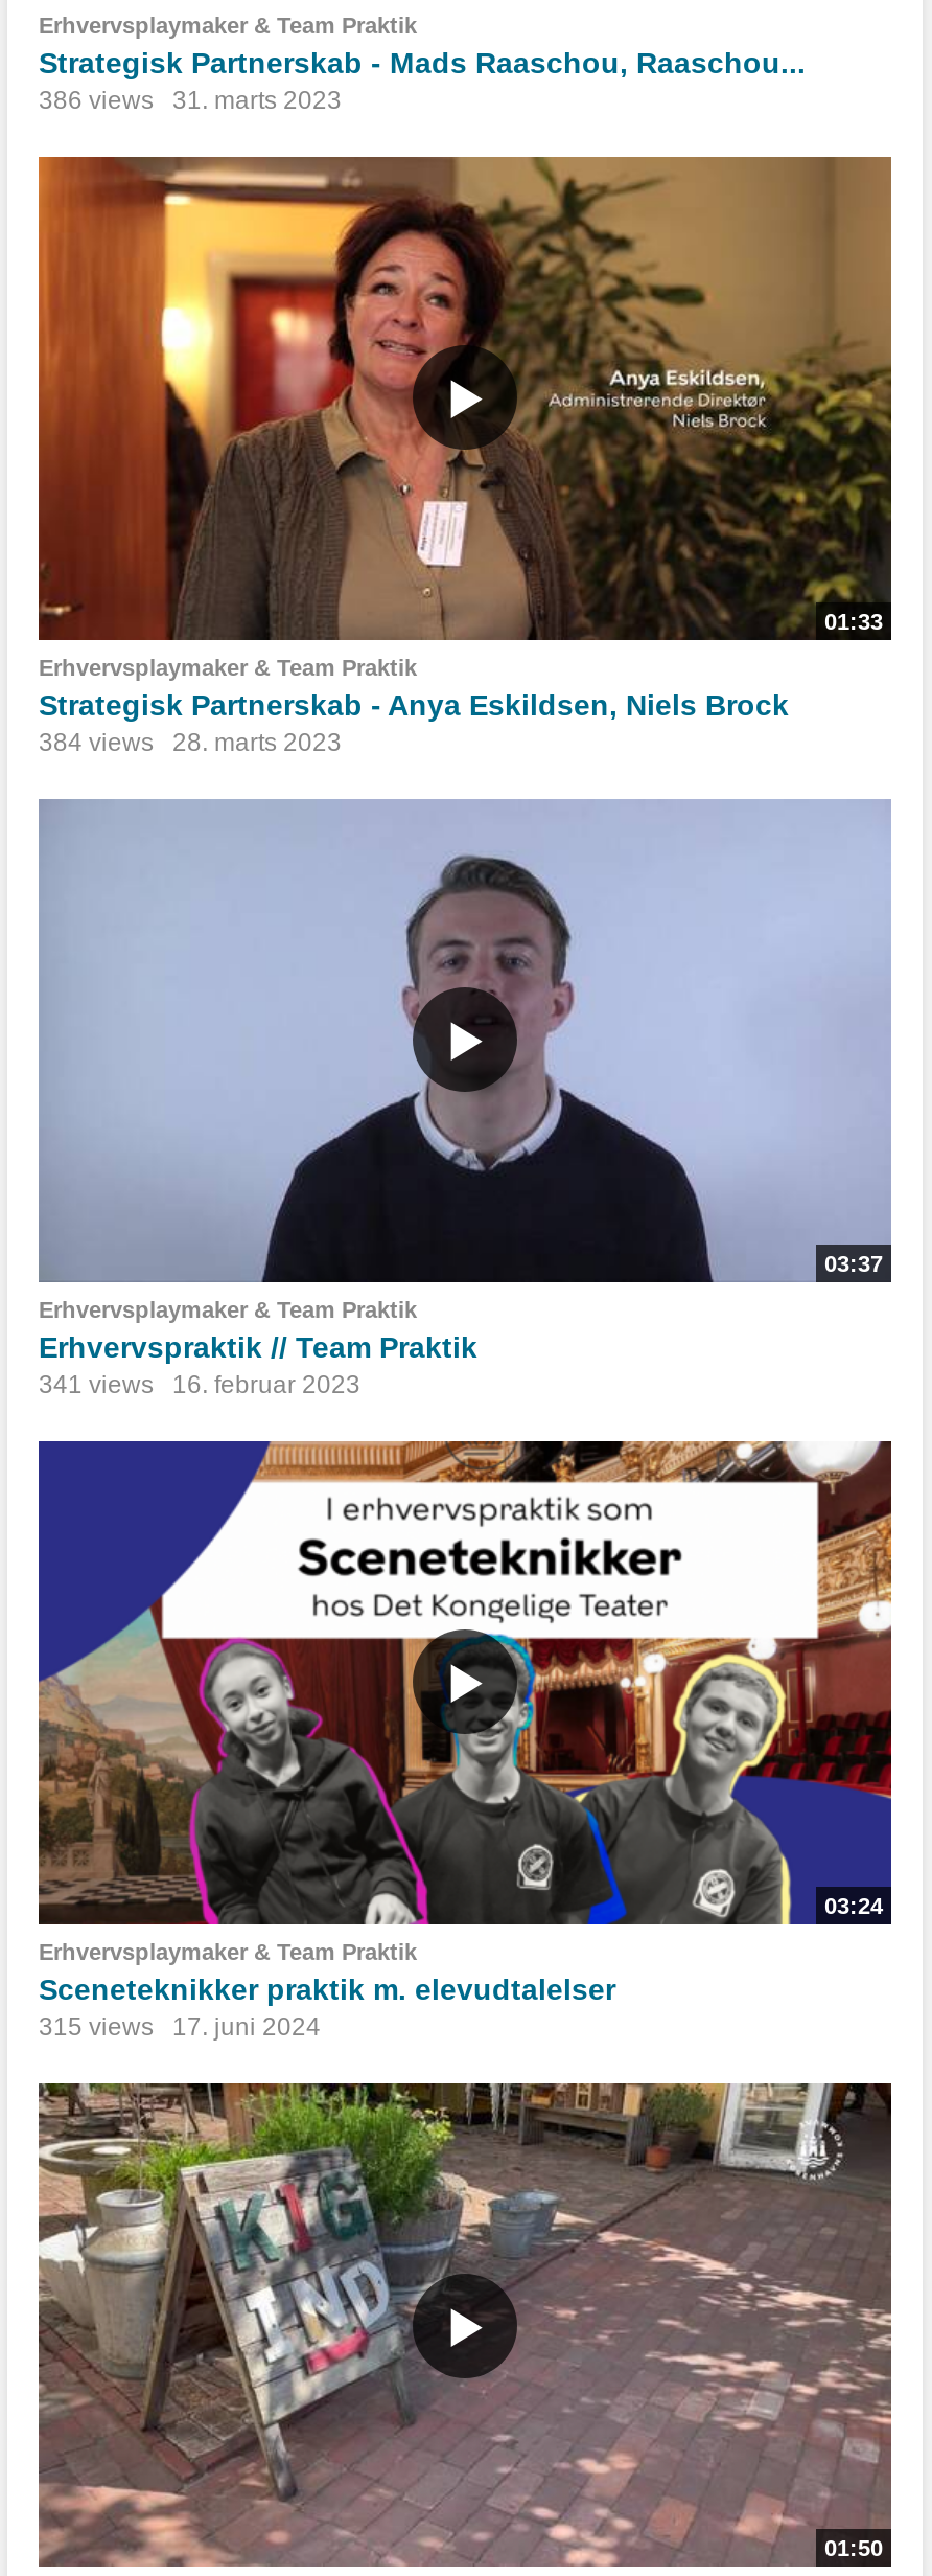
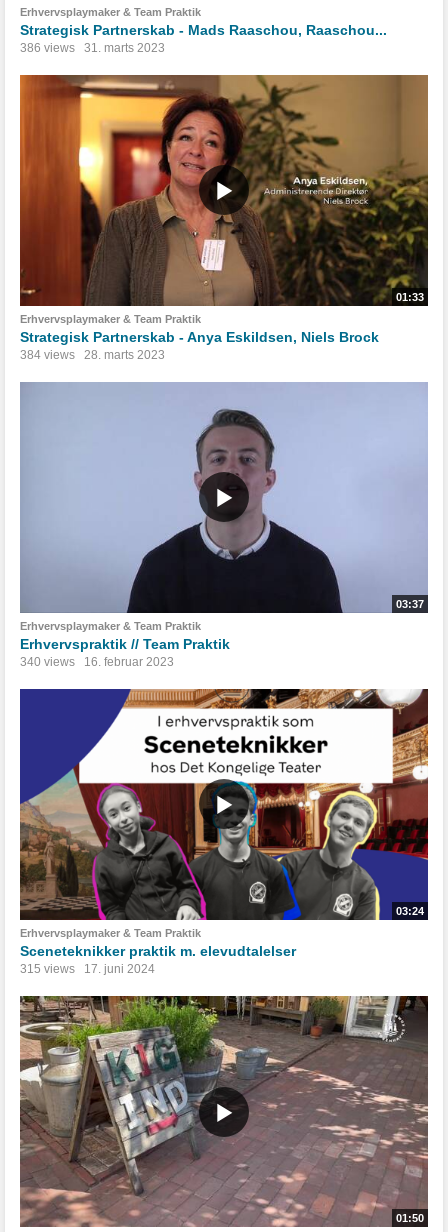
- 341 views 16. februar 2023
+ 340 views 16. februar 2023
